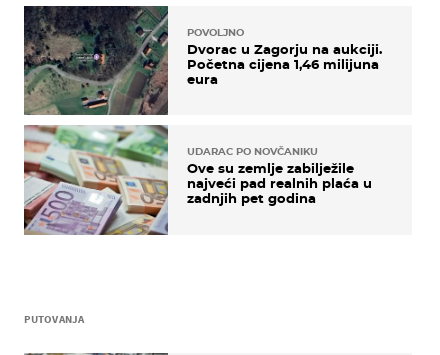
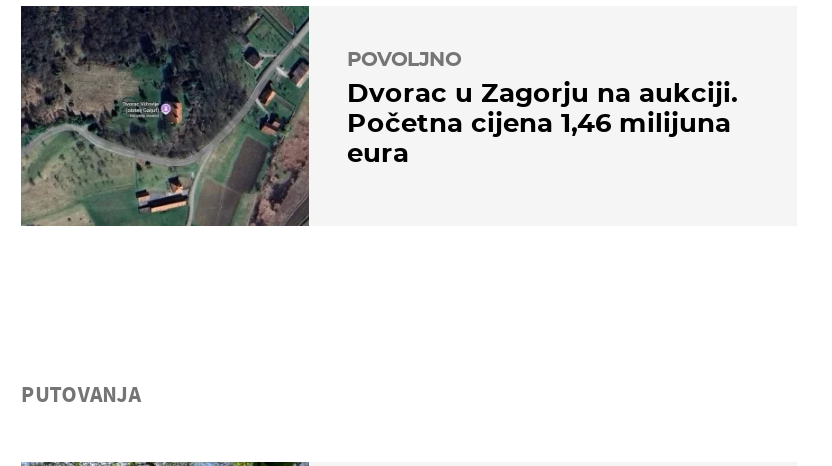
- [image]
- UDARAC PO NOVČANIKU
- Ove su zemlje zabilježile
- najveći pad realnih plaća u
- zadnjih pet godina
